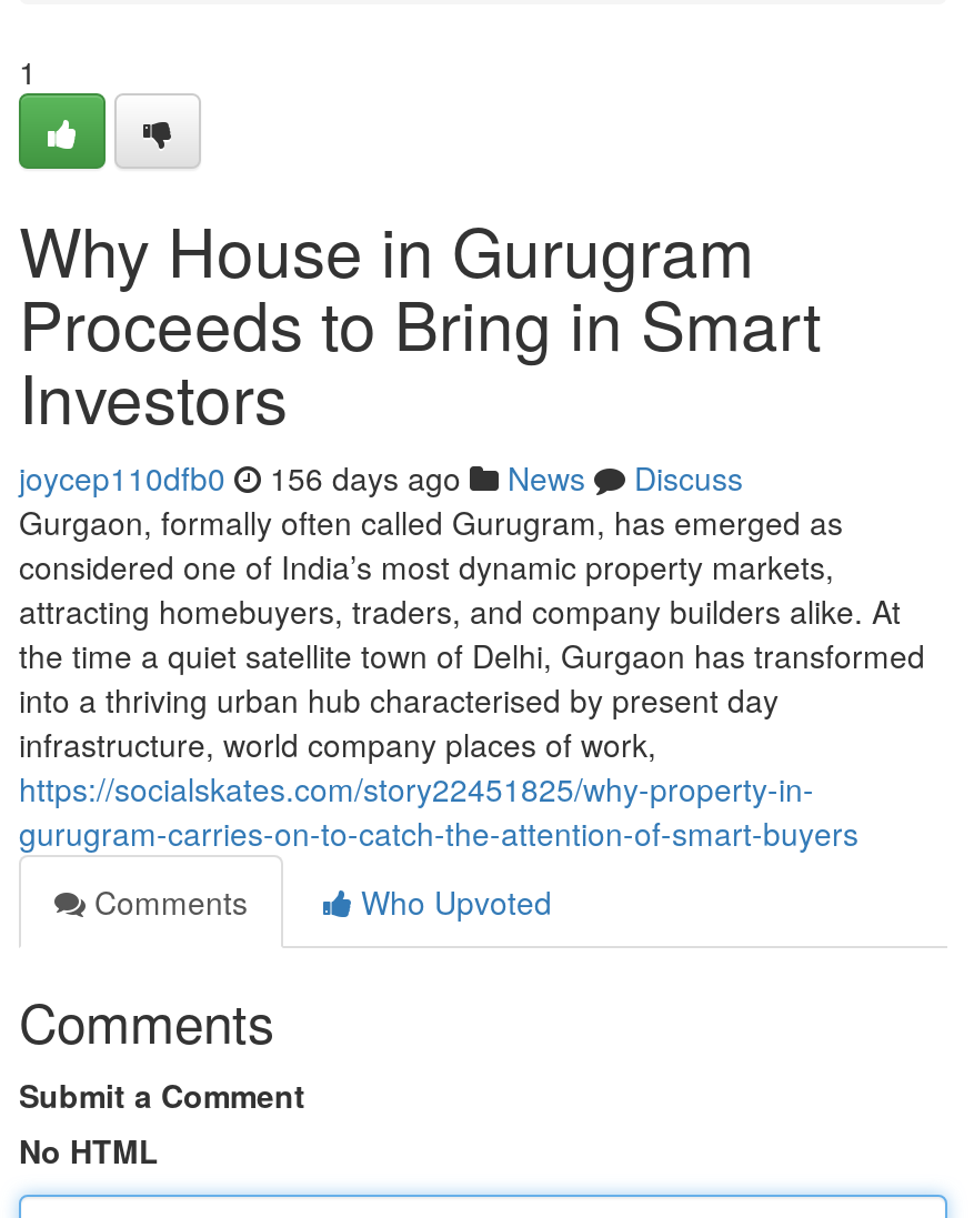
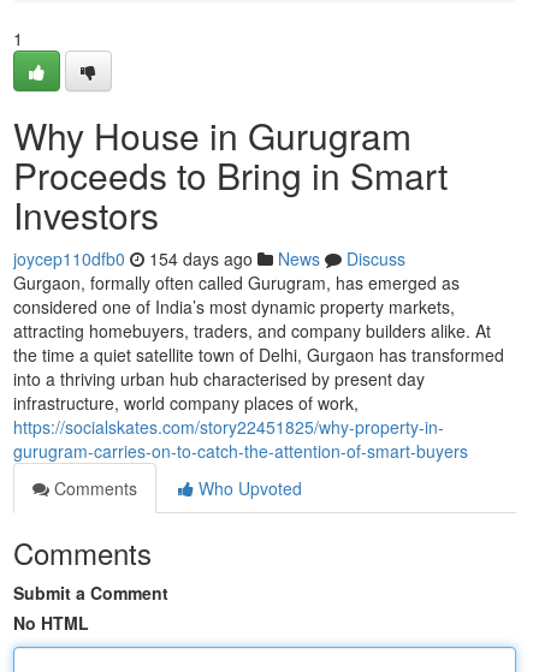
- joycep110dfb0 156 days ago News Discuss
+ joycep110dfb0 154 days ago News Discuss
